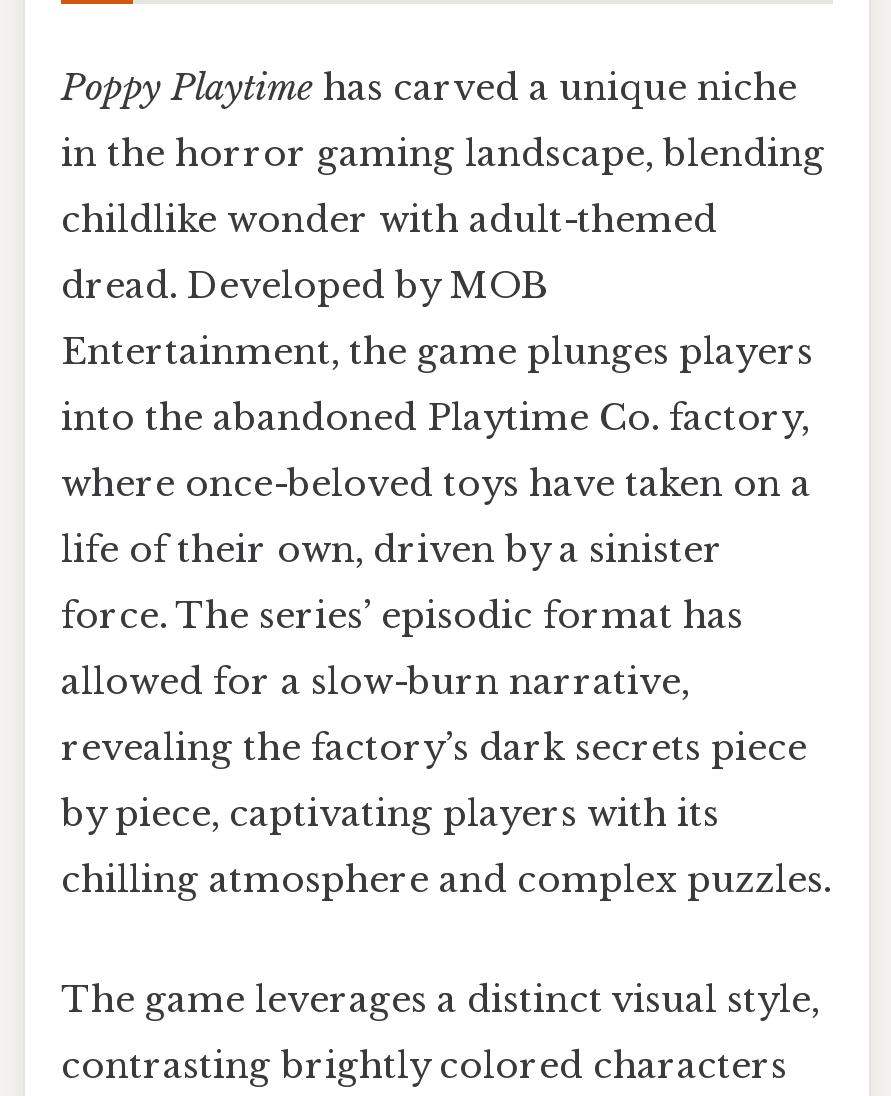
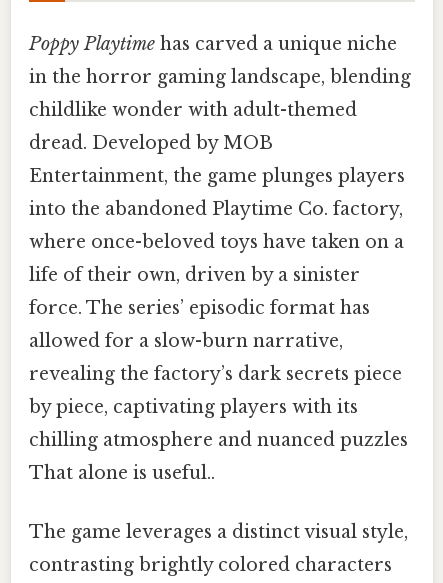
- chilling atmosphere and complex puzzles.
+ chilling atmosphere and nuanced puzzles
+ That alone is useful..
